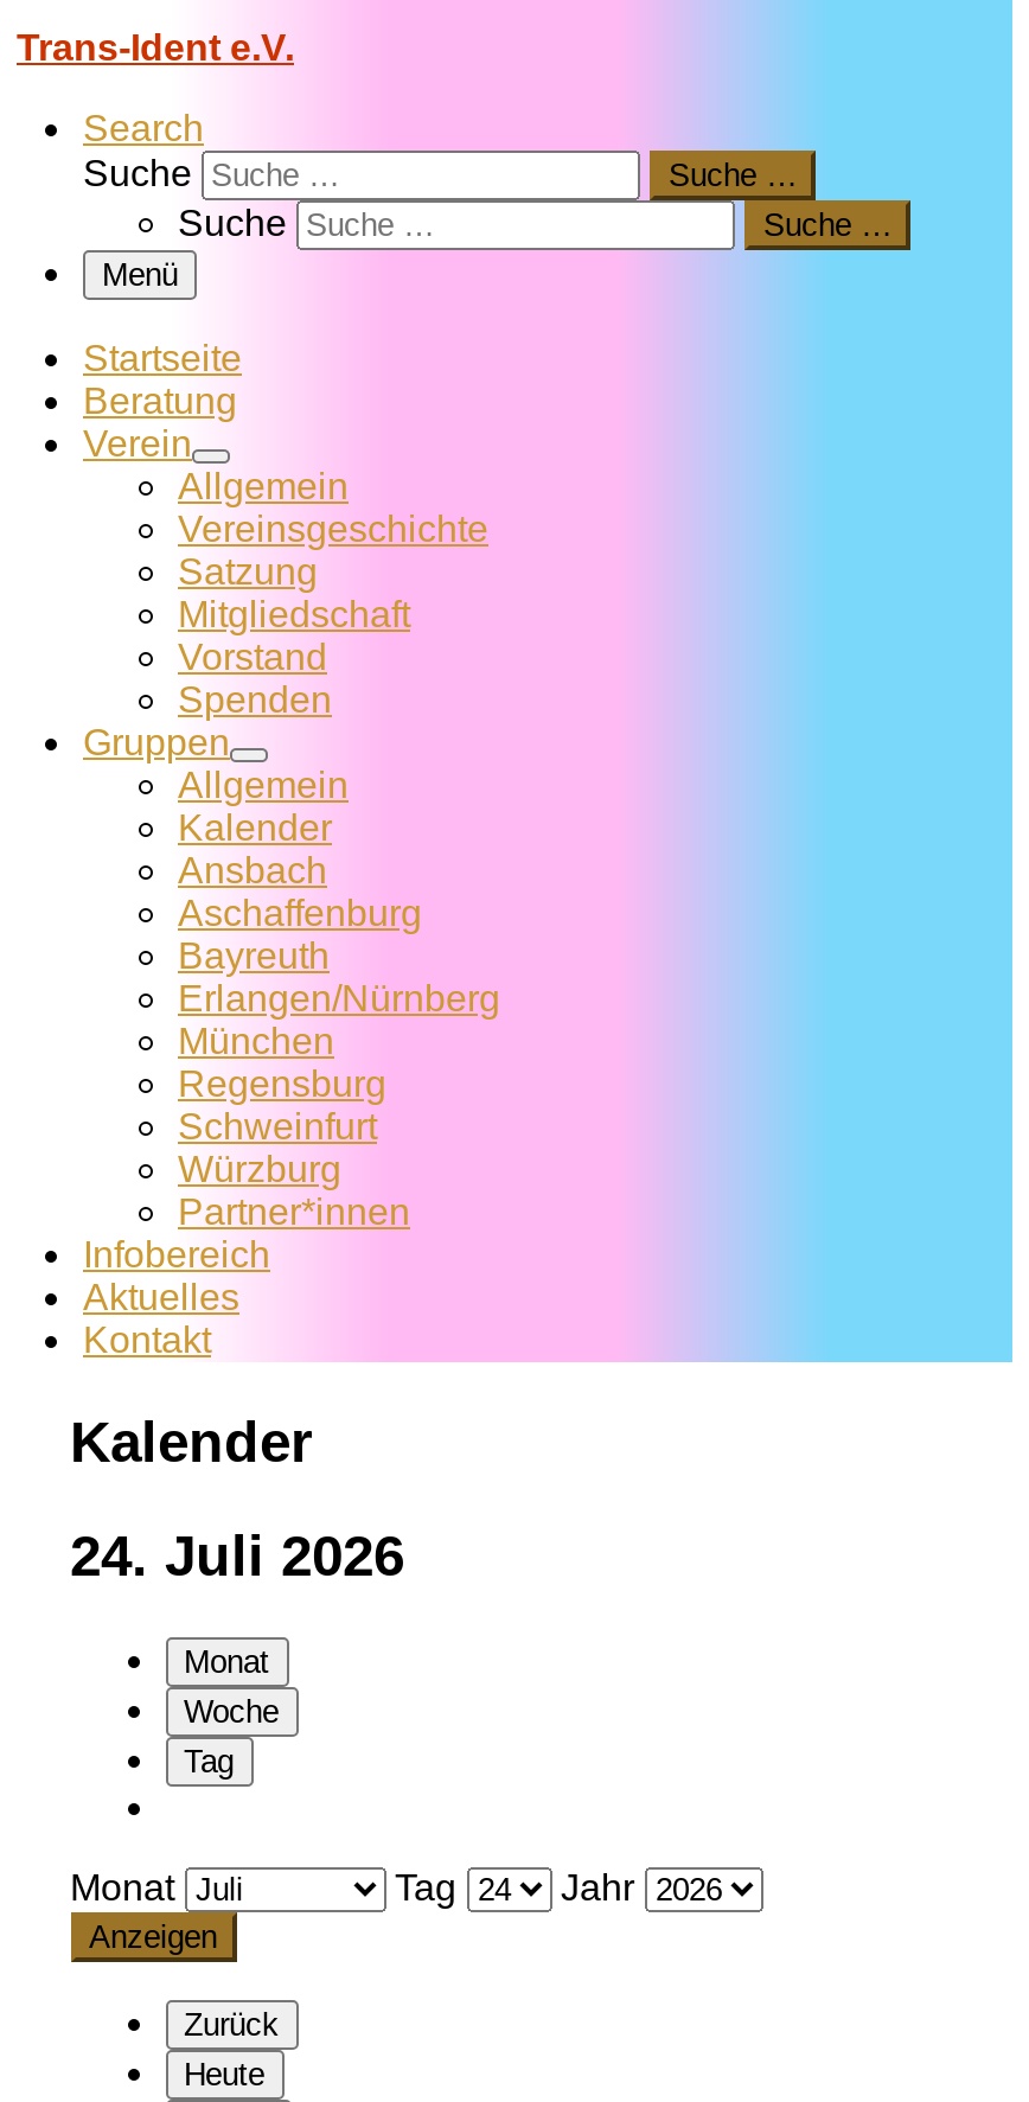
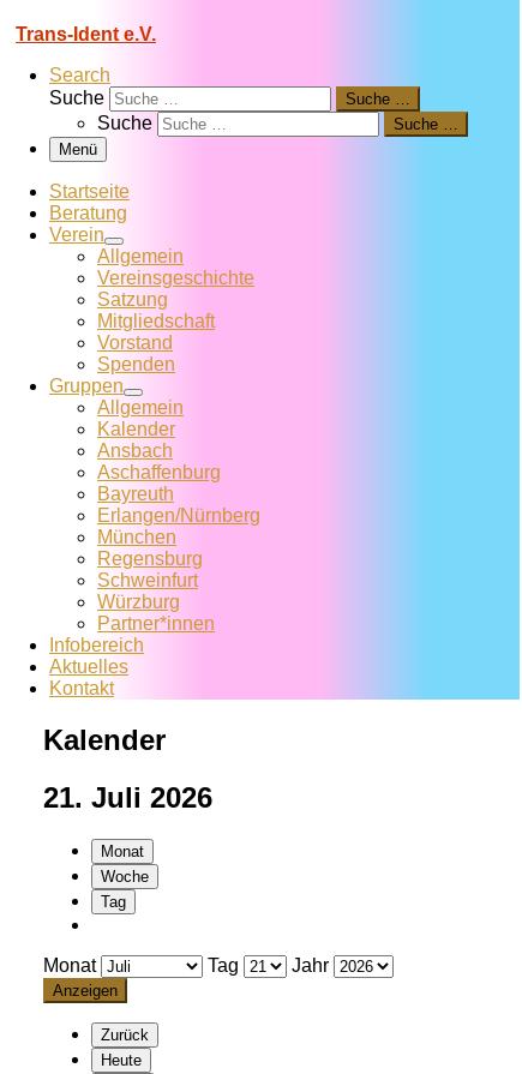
- 24. Juli 2026
+ 21. Juli 2026
